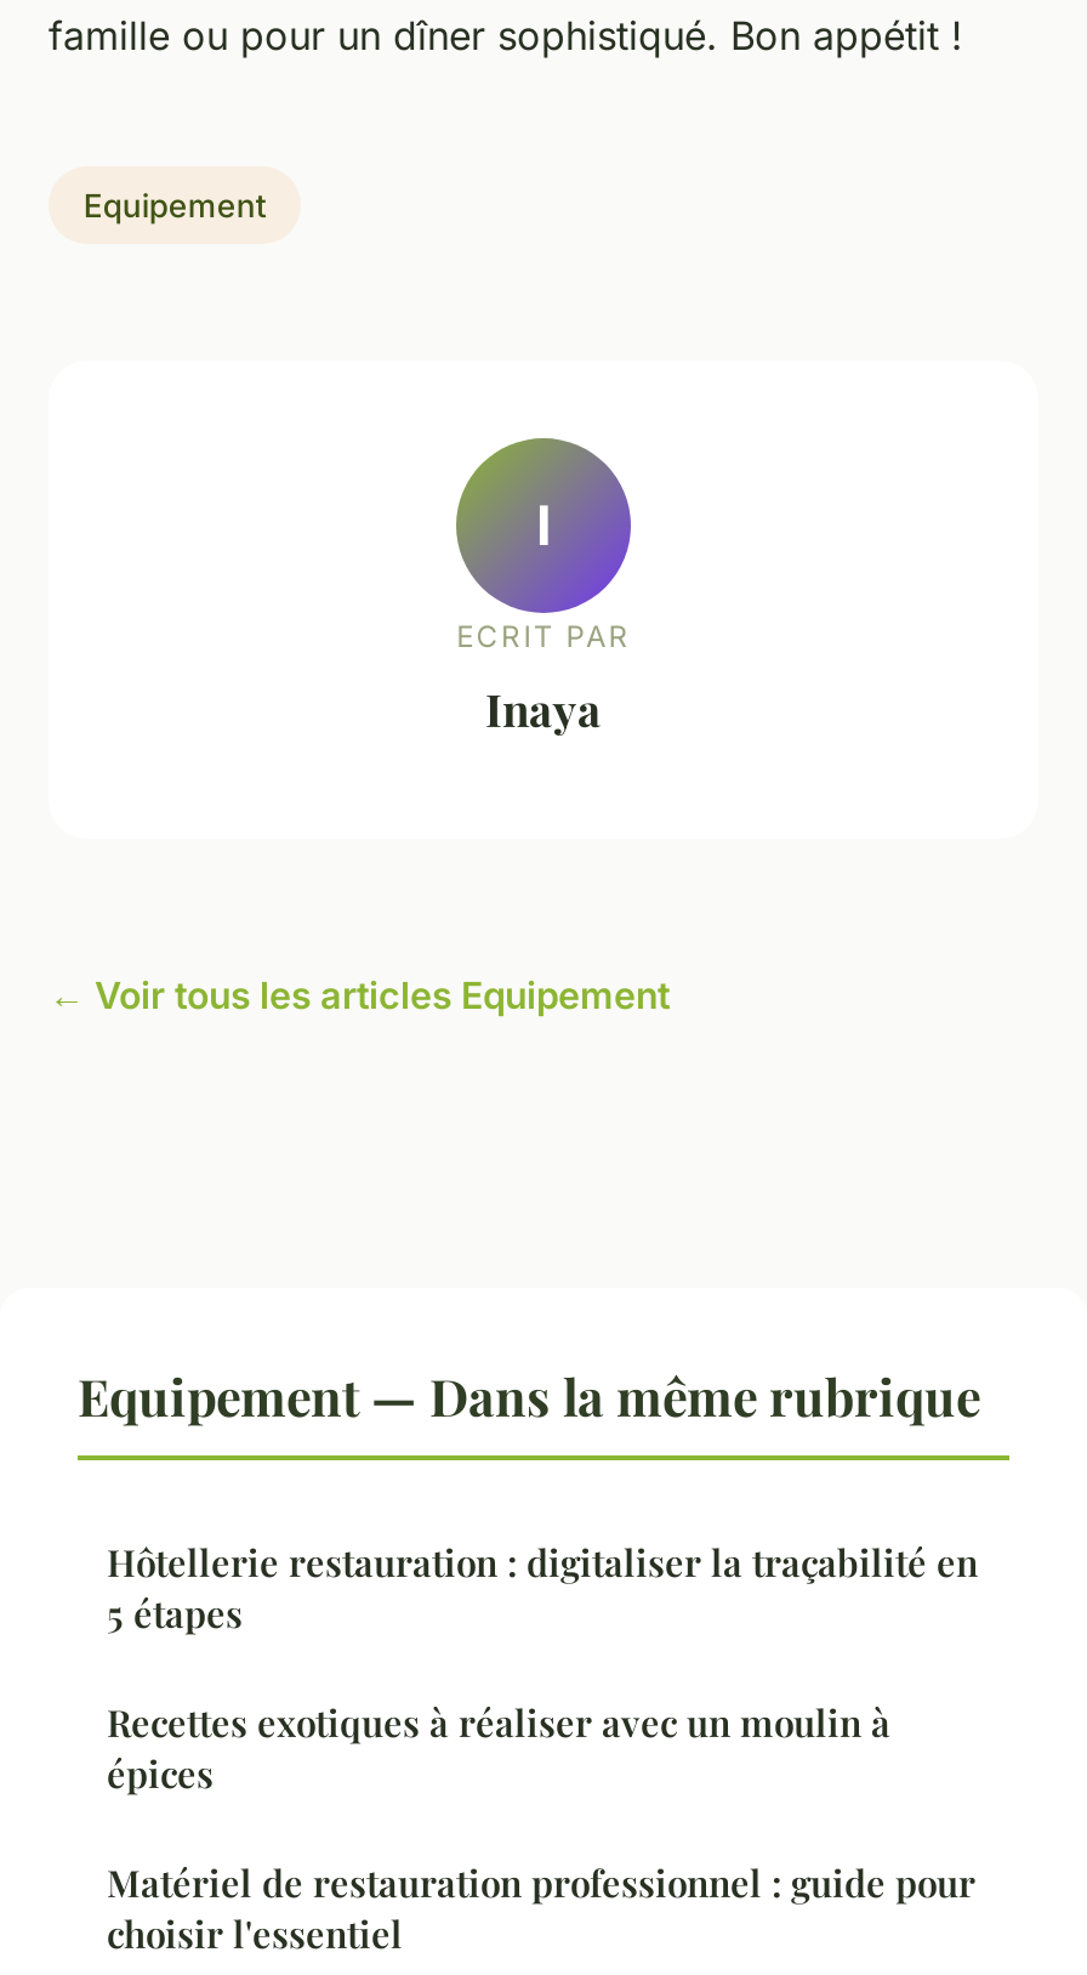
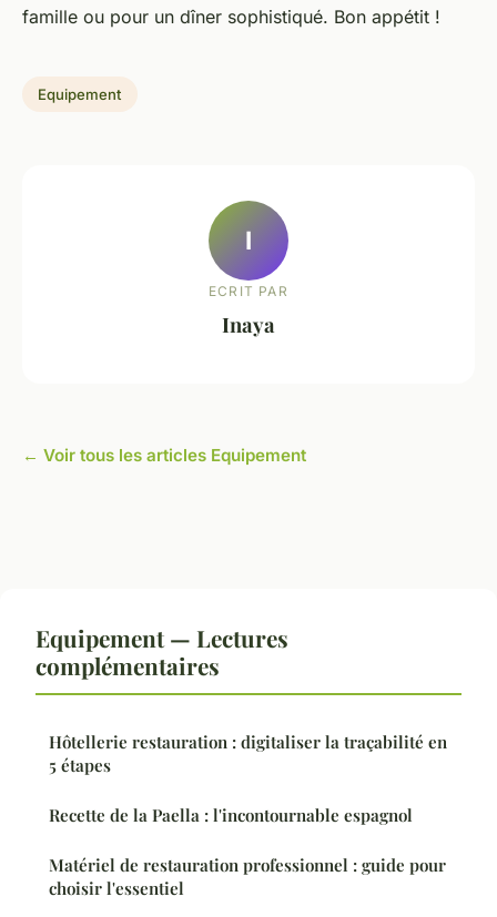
- Equipement — Dans la même rubrique
+ Equipement — Lectures
+ complémentaires

moved down: Hôtellerie restauration : digitaliser la traçabilité en | 5 étapes

- Recettes exotiques à réaliser avec un moulin à
- épices
+ Recette de la Paella : l'incontournable espagnol
